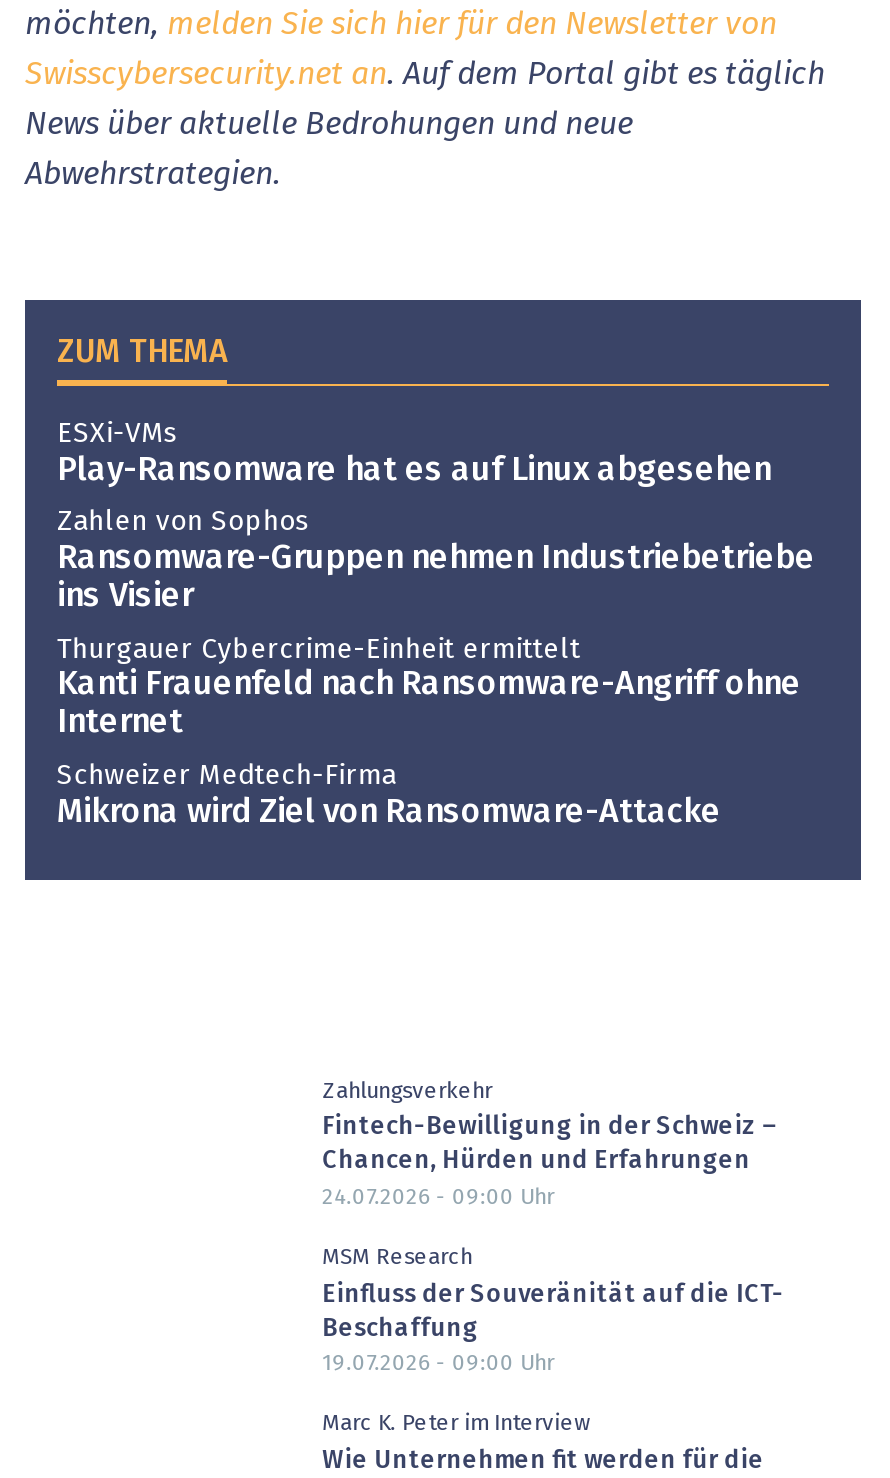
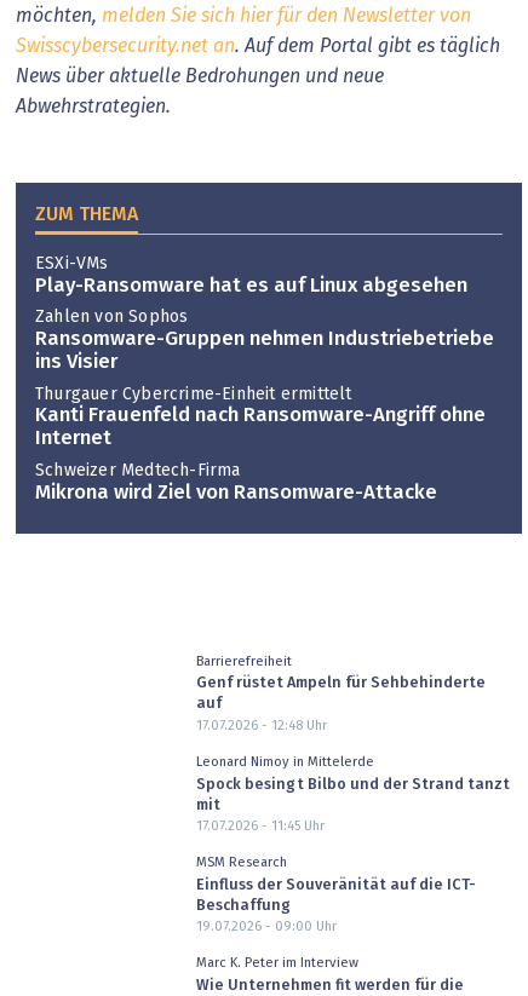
- Zahlungsverkehr
- Fintech-Bewilligung in der Schweiz –
- Chancen, Hürden und Erfahrungen
- 24.07.2026 - 09:00 Uhr
+ Barrierefreiheit
+ Genf rüstet Ampeln für Sehbehinderte
+ auf
+ 17.07.2026 - 12:48 Uhr
+ Leonard Nimoy in Mittelerde
+ Spock besingt Bilbo und der Strand tanzt
+ mit
+ 17.07.2026 - 11:45 Uhr
